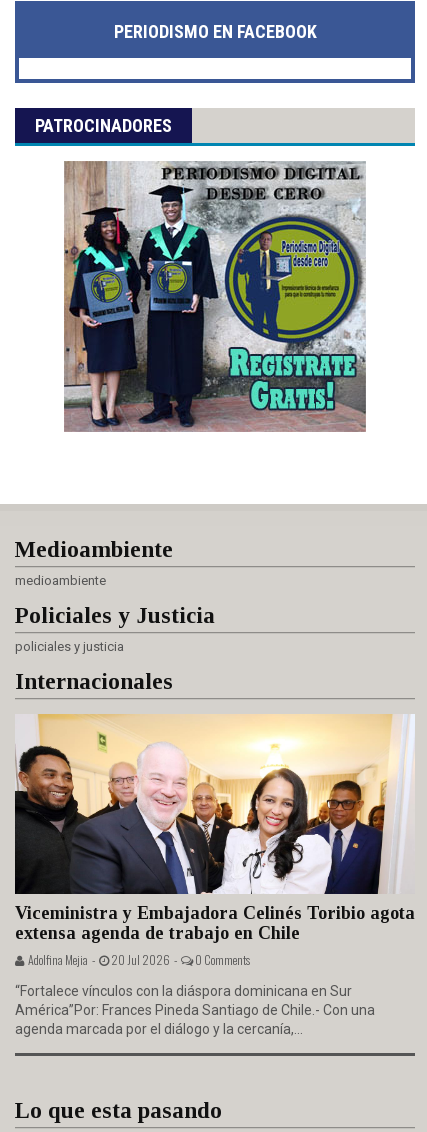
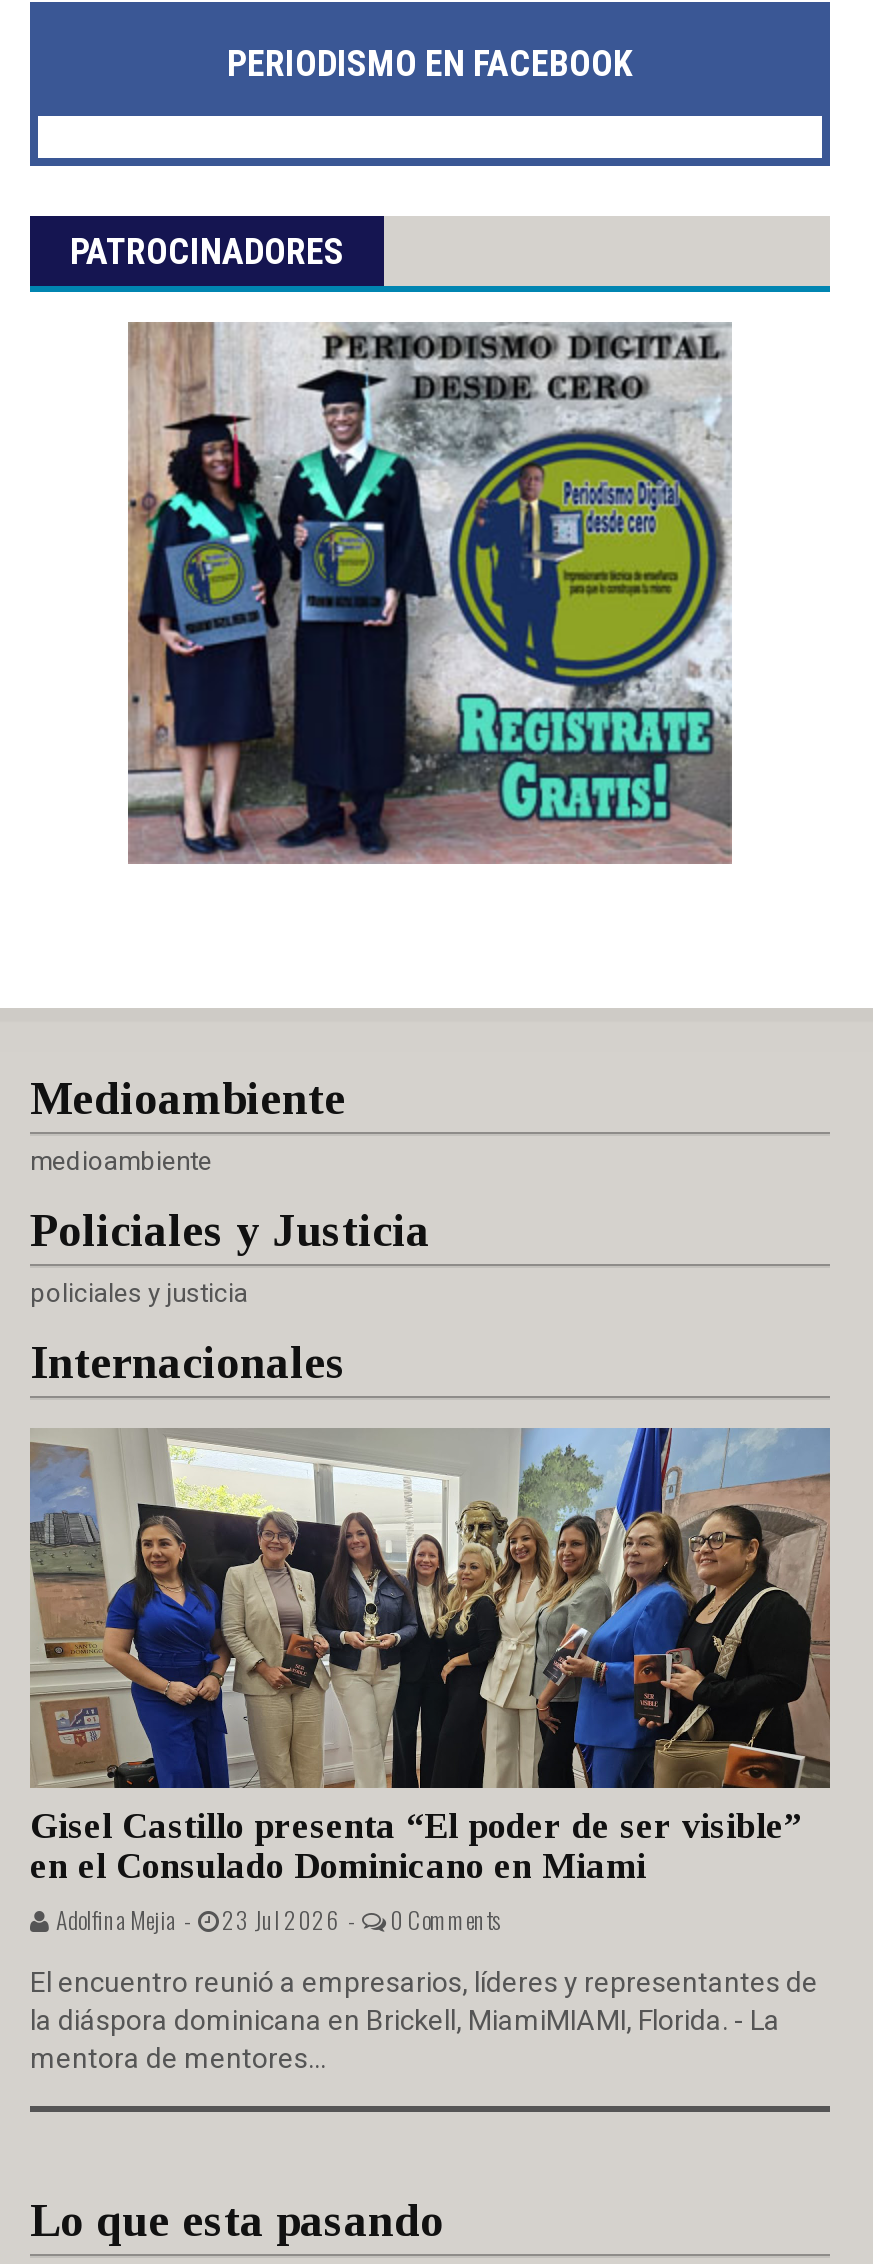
- [image]
- Viceministra y Embajadora Celinés Toribio agota
- extensa agenda de trabajo en Chile
- Adolfina Mejia - 20 Jul 2026 -
+ [image]
+ Gisel Castillo presenta “El poder de ser visible”
+ en el Consulado Dominicano en Miami
+ Adolfina Mejia - 23 Jul 2026 -

- “Fortalece vínculos con la diáspora dominicana en Sur
- América”Por: Frances Pineda Santiago de Chile.- Con una
- agenda marcada por el diálogo y la cercanía,...
+ El encuentro reunió a empresarios, líderes y representantes de
+ la diáspora dominicana en Brickell, MiamiMIAMI, Florida. - La
+ mentora de mentores...
